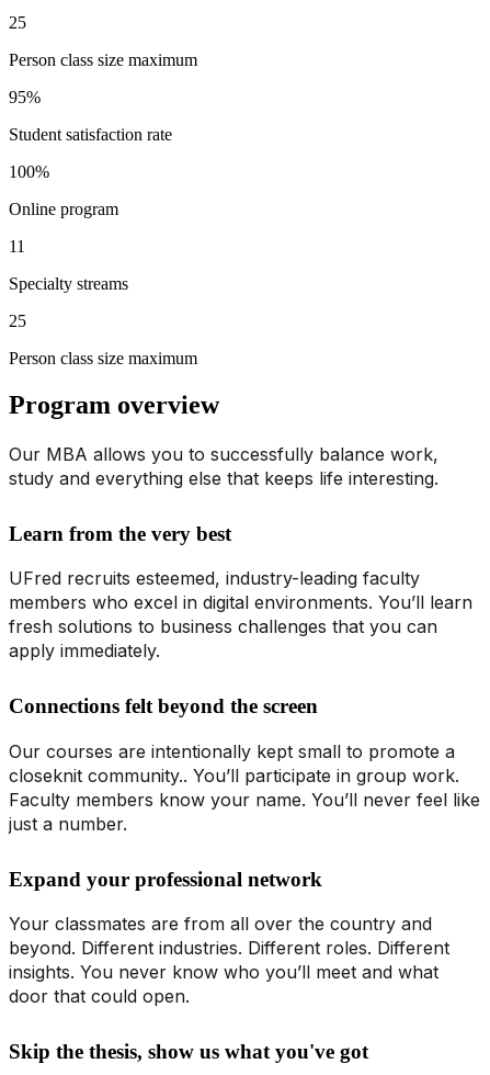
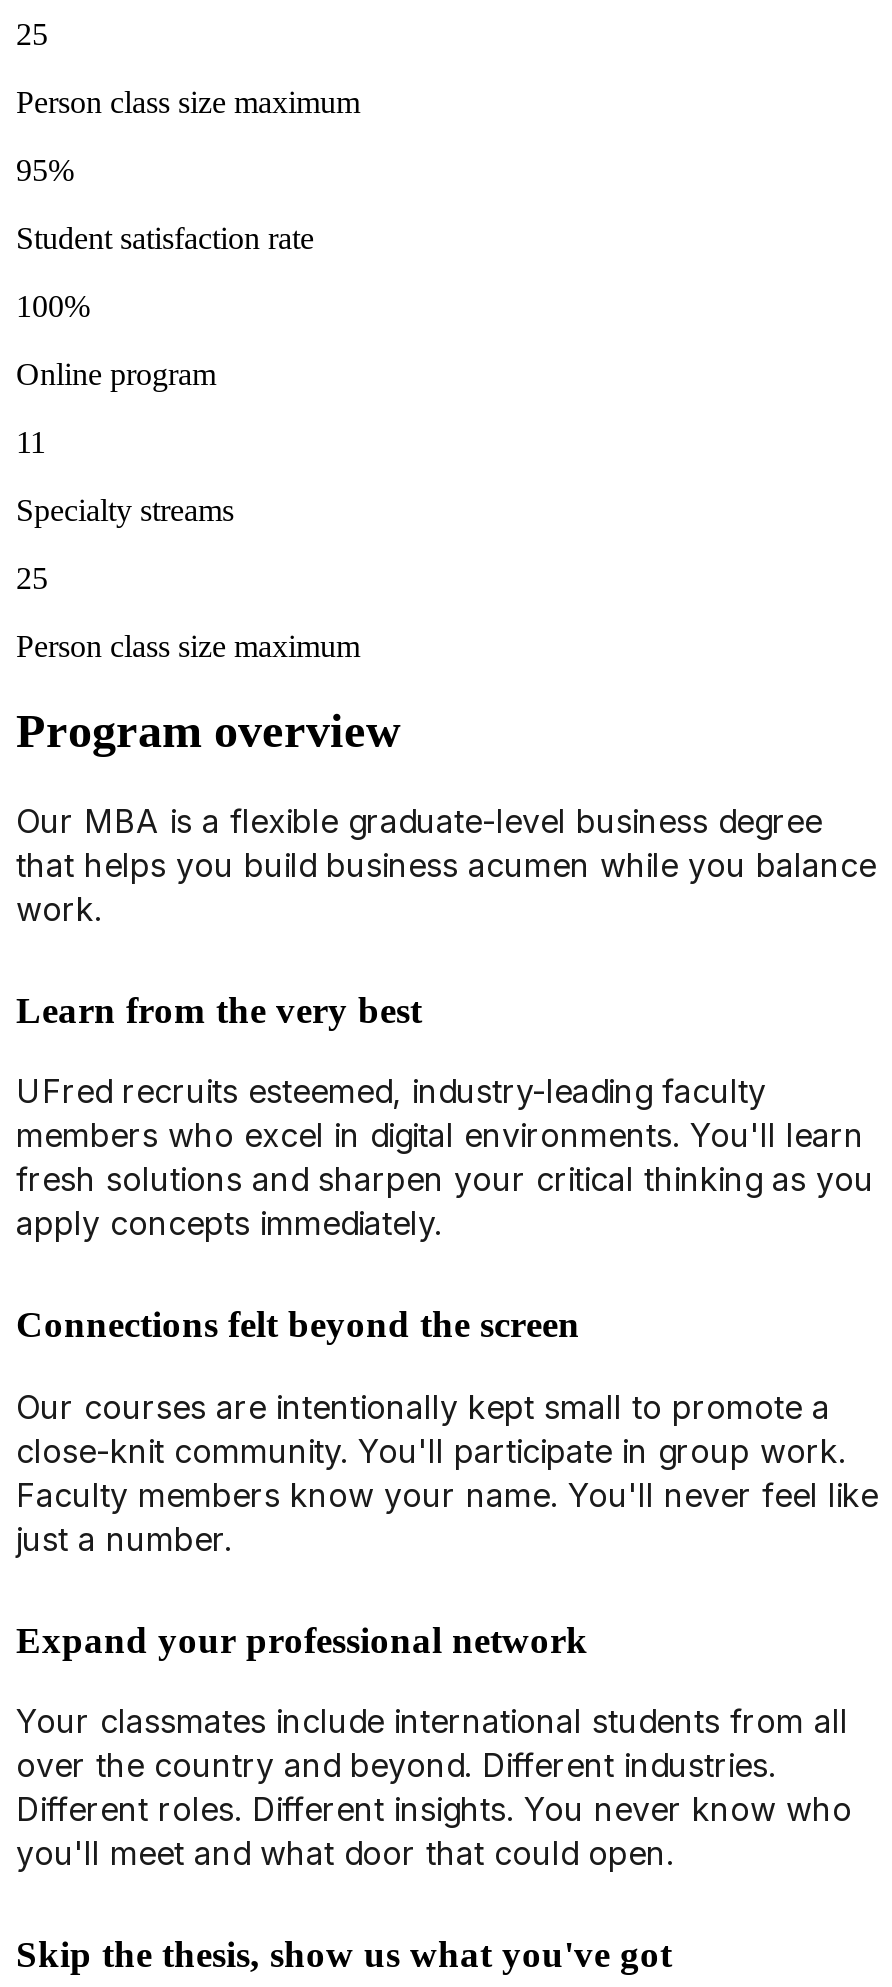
- Our MBA allows you to successfully balance work,
- study and everything else that keeps life interesting.
+ Our MBA is a flexible graduate-level business degree
+ that helps you build business acumen while you balance
+ work.

- members who excel in digital environments. You’ll learn
- fresh solutions to business challenges that you can
- apply immediately.
+ members who excel in digital environments. You'll learn
+ fresh solutions and sharpen your critical thinking as you
+ apply concepts immediately.

- closeknit community.. You’ll participate in group work.
+ close-knit community. You'll participate in group work.

- Faculty members know your name. You’ll never feel like
+ Faculty members know your name. You'll never feel like

- Your classmates are from all over the country and
- beyond. Different industries. Different roles. Different
- insights. You never know who you’ll meet and what
- door that could open.
+ Your classmates include international students from all
+ over the country and beyond. Different industries.
+ Different roles. Different insights. You never know who
+ you'll meet and what door that could open.
